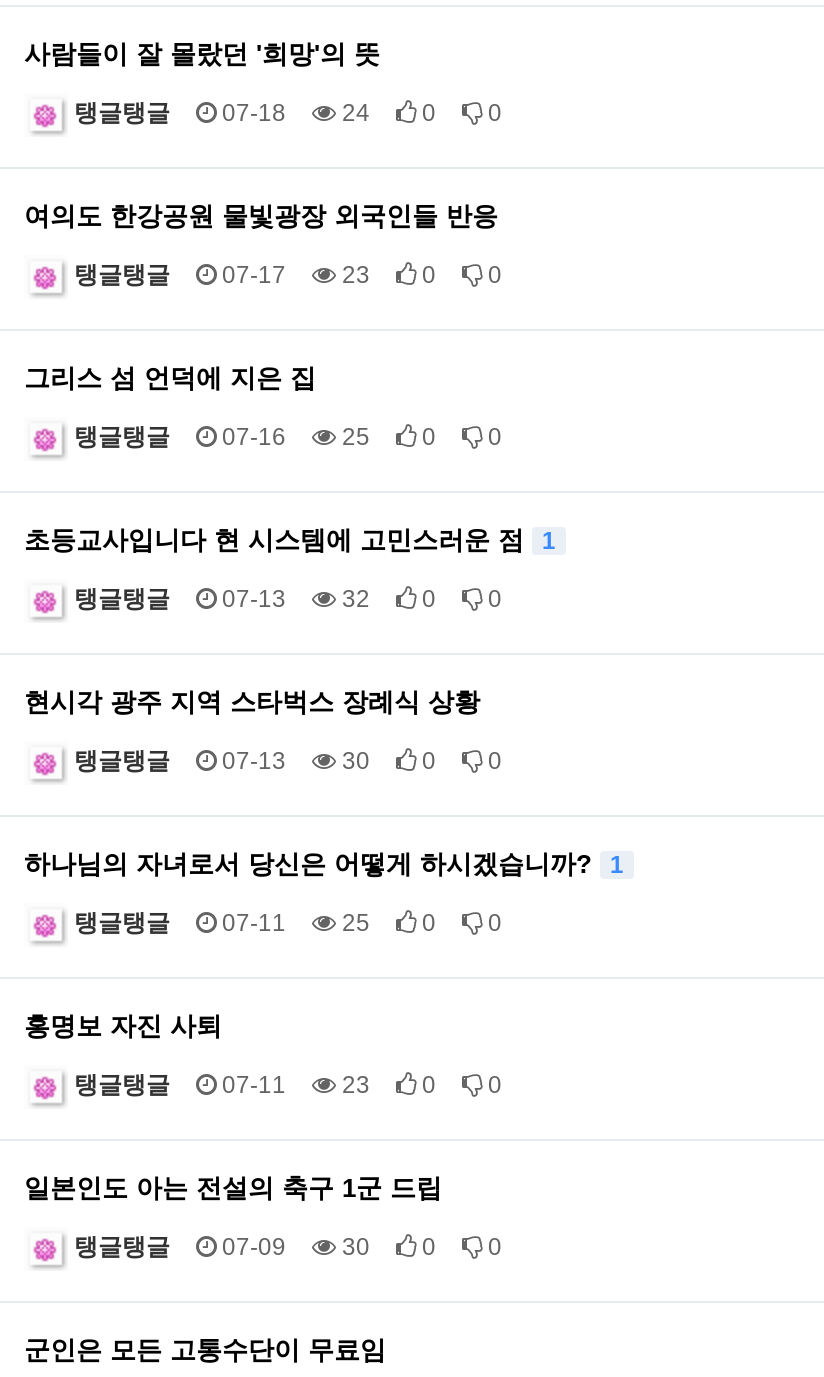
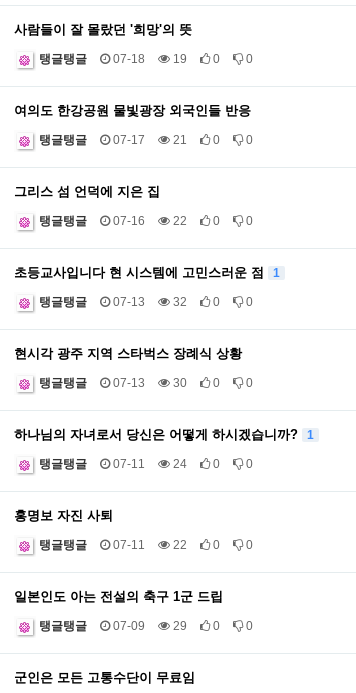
- 탱글탱글 07-18 24 0 0
+ 탱글탱글 07-18 19 0 0

- 탱글탱글 07-17 23 0 0
+ 탱글탱글 07-17 21 0 0

- 탱글탱글 07-16 25 0 0
+ 탱글탱글 07-16 22 0 0

- 탱글탱글 07-11 25 0 0
+ 탱글탱글 07-11 24 0 0

- 탱글탱글 07-11 23 0 0
+ 탱글탱글 07-11 22 0 0

- 탱글탱글 07-09 30 0 0
+ 탱글탱글 07-09 29 0 0
